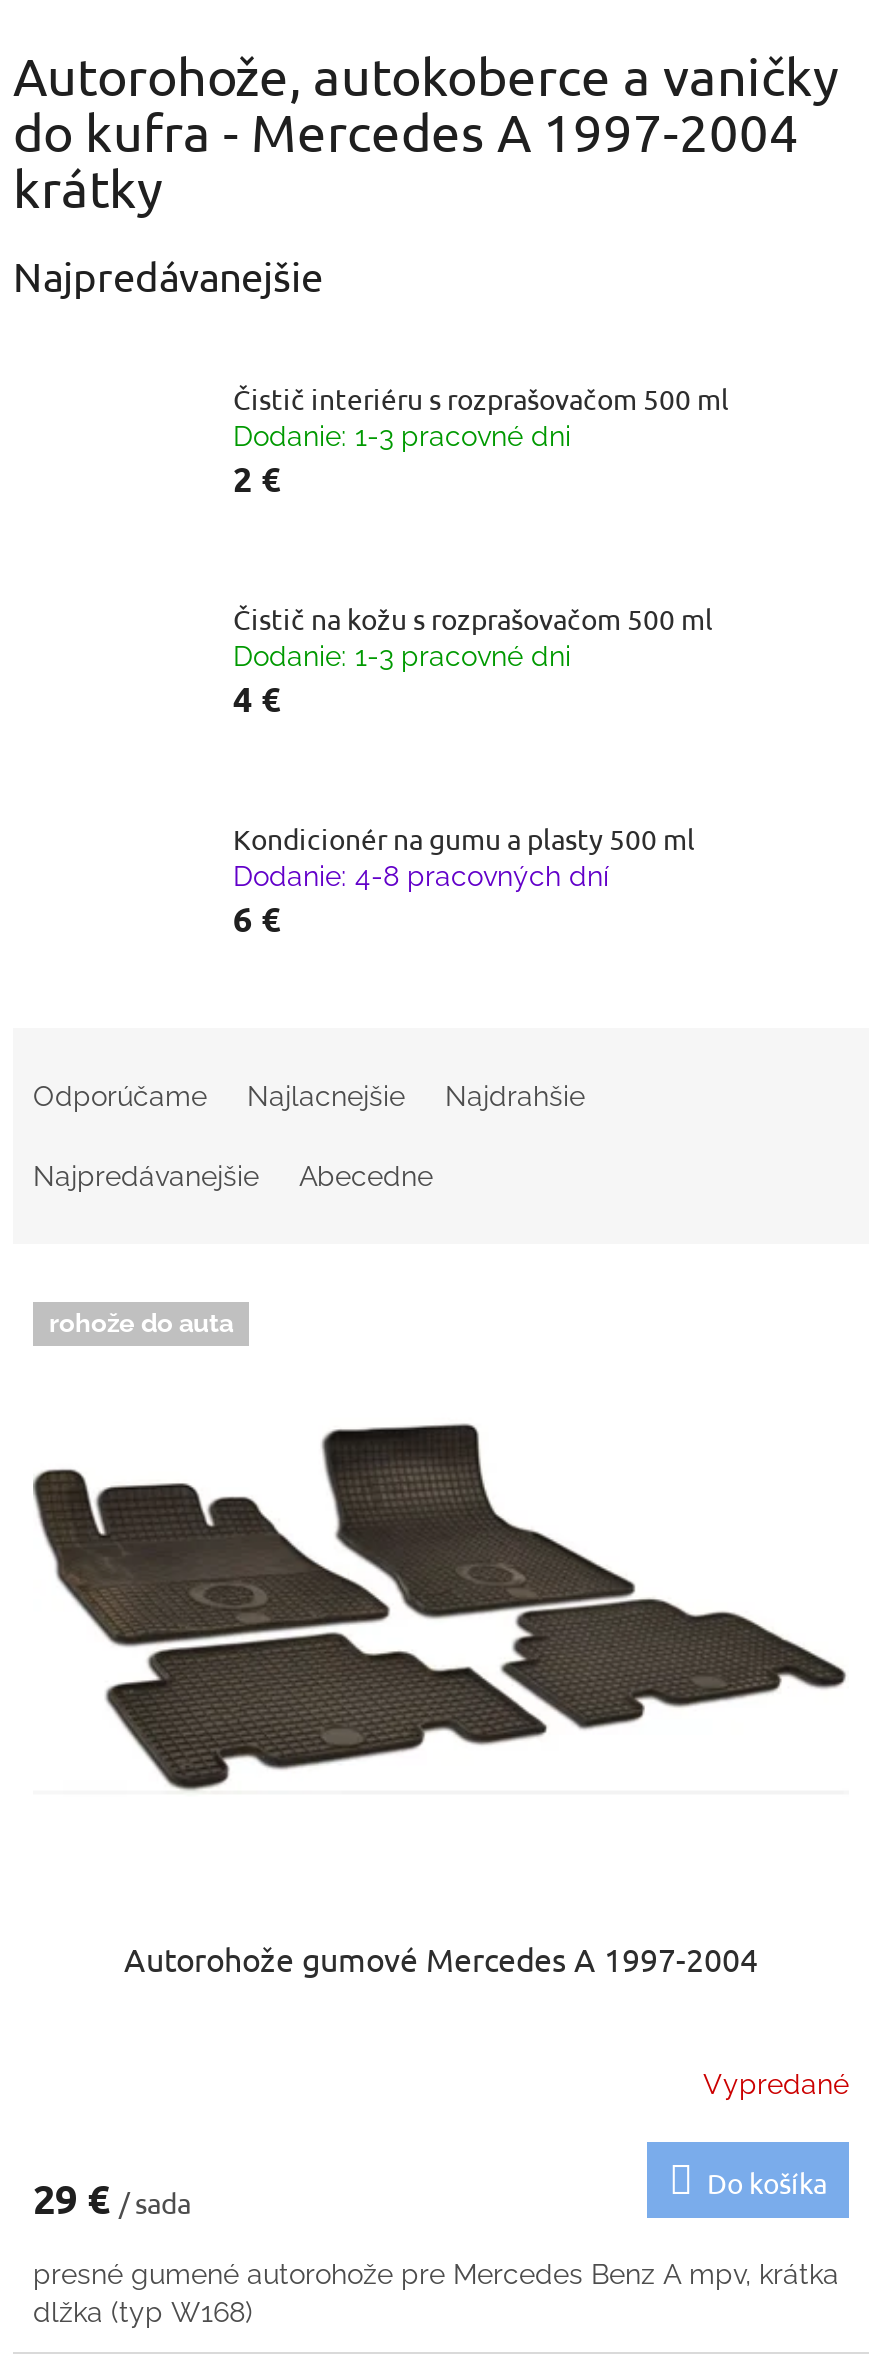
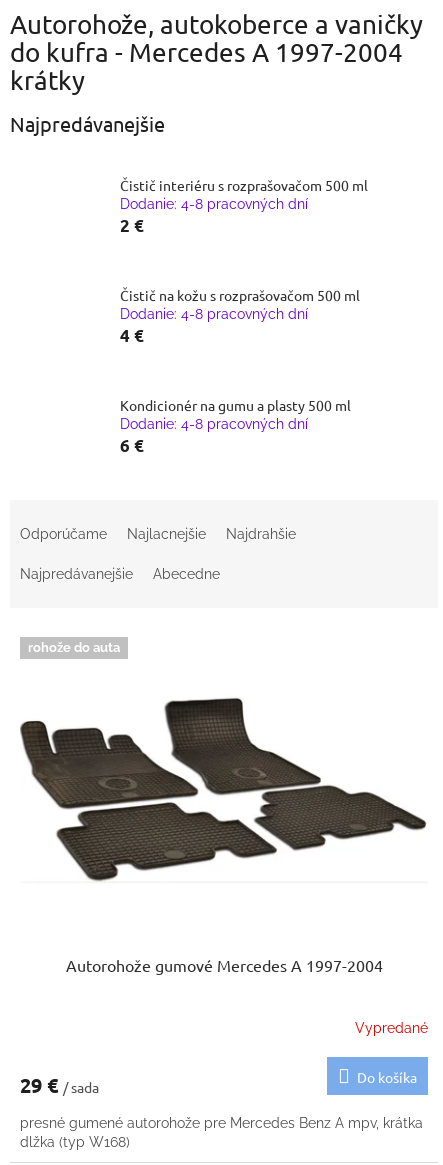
- Dodanie: 1-3 pracovné dni
+ Dodanie: 4-8 pracovných dní

- Dodanie: 1-3 pracovné dni
+ Dodanie: 4-8 pracovných dní
